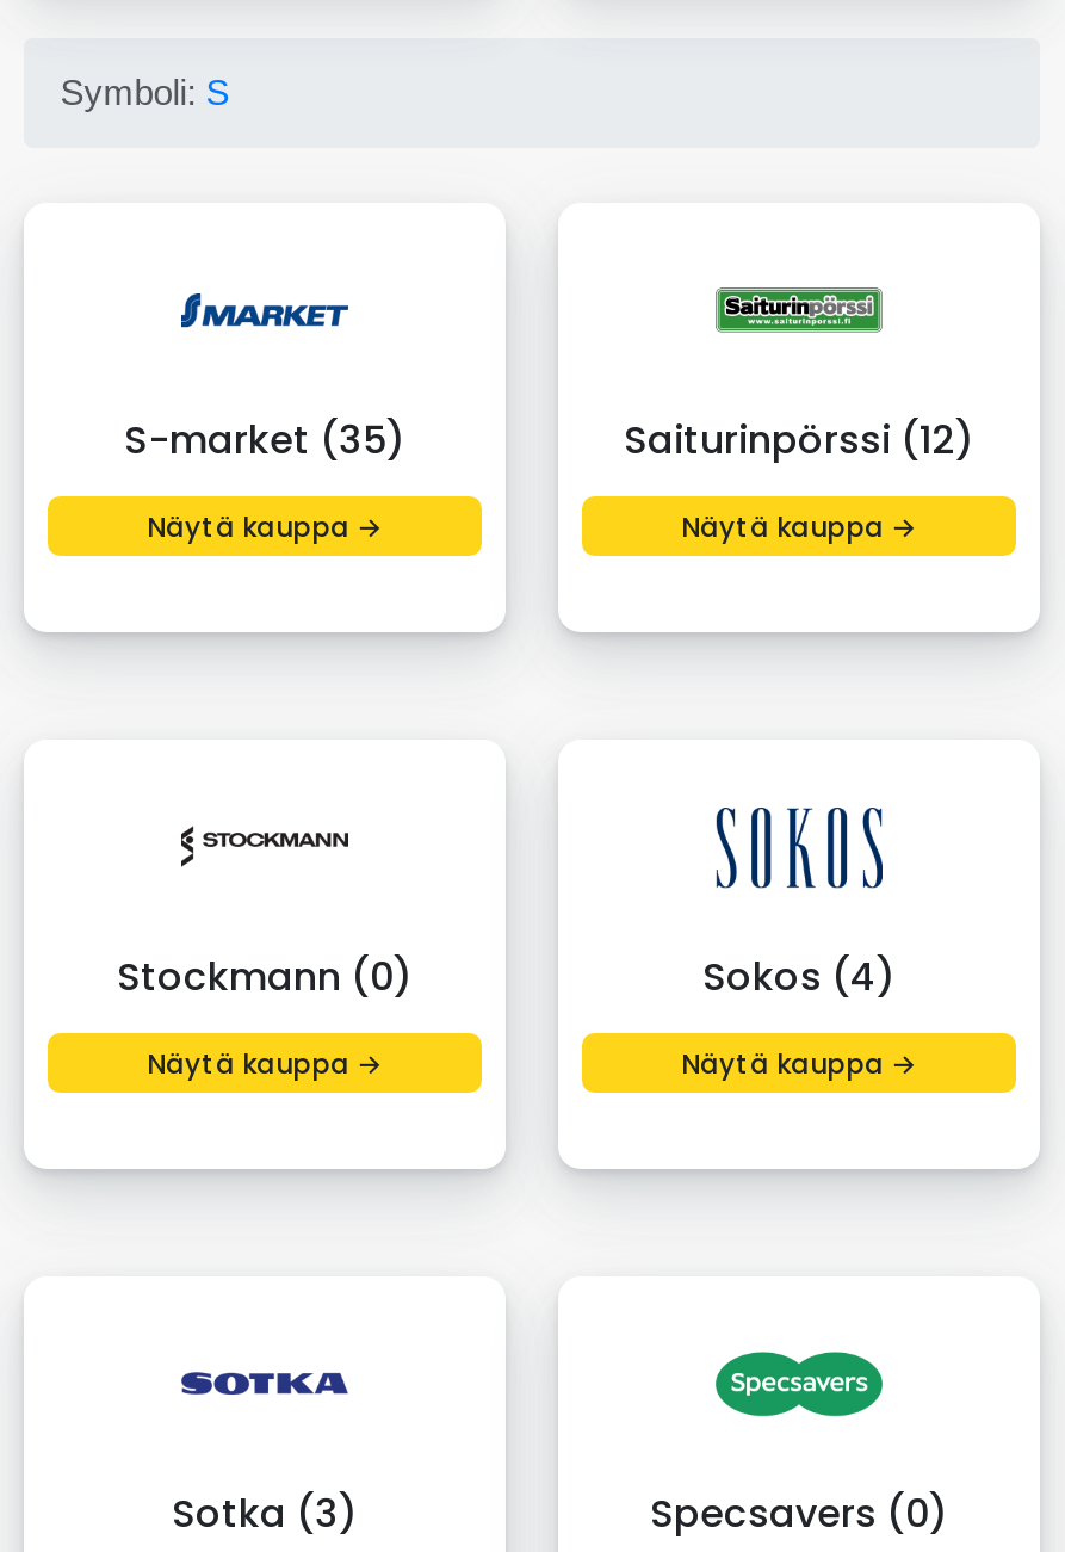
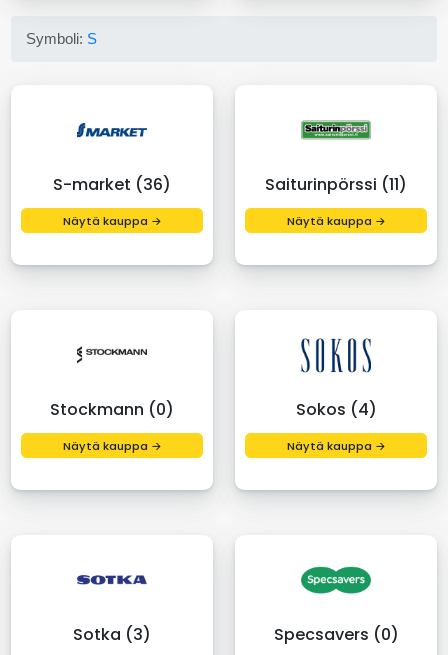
- S-market (35)
+ S-market (36)

- Saiturinpörssi (12)
+ Saiturinpörssi (11)
